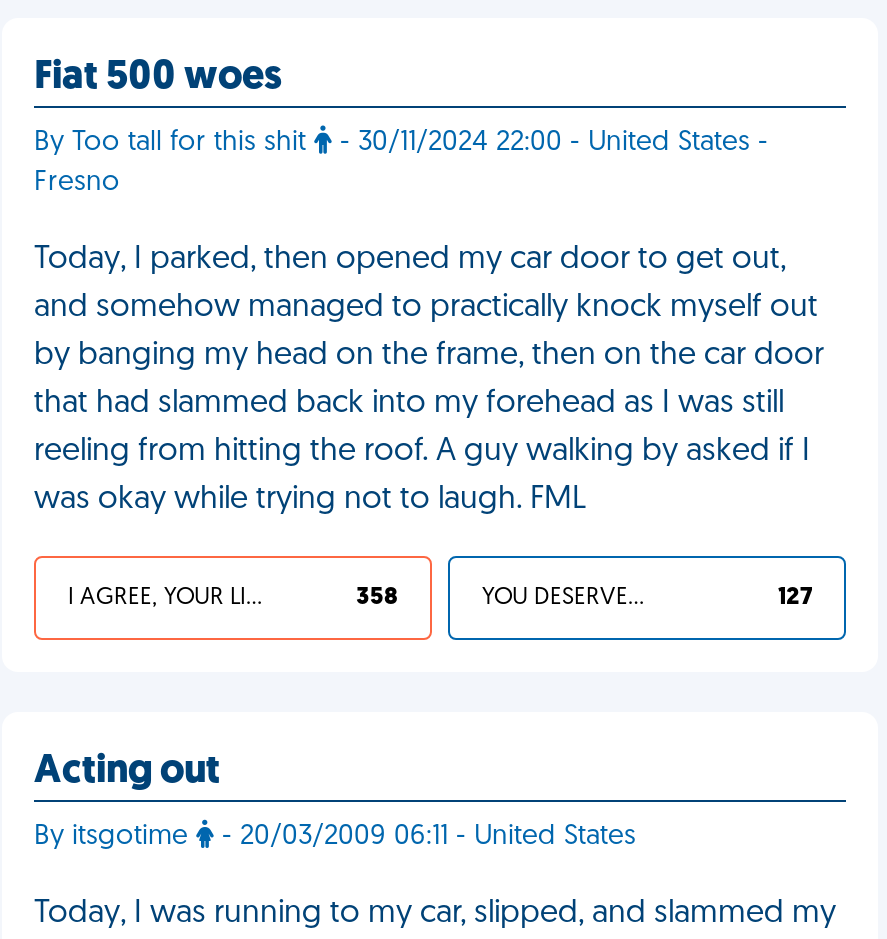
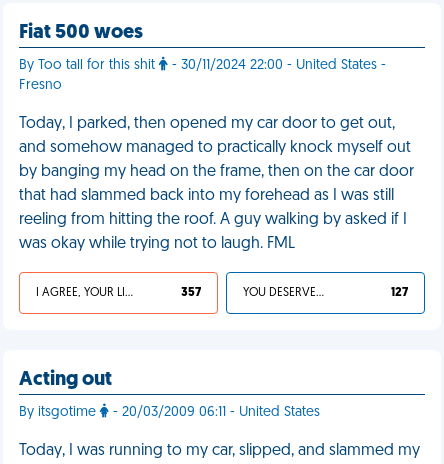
- 358
+ 357
